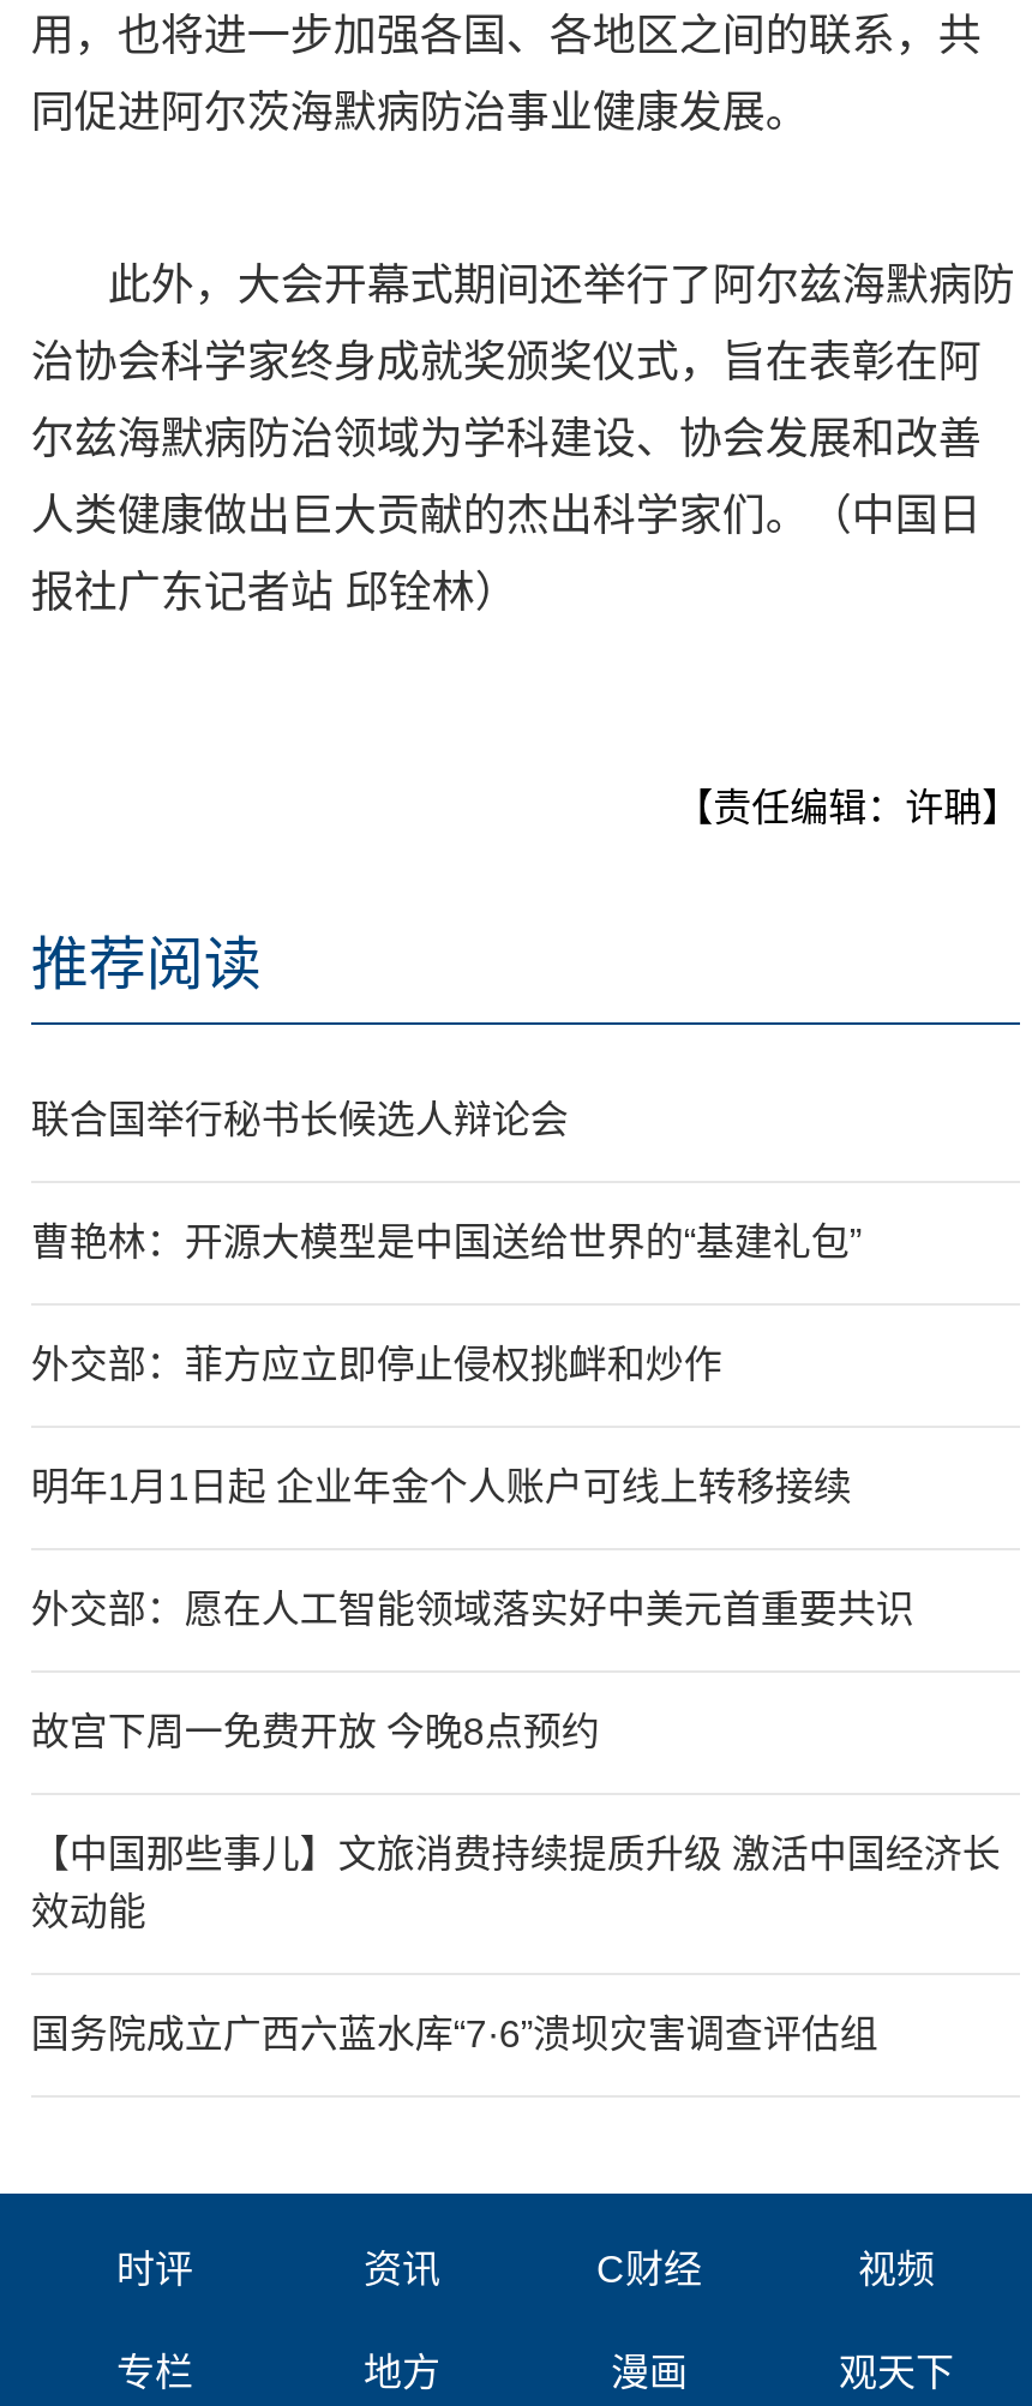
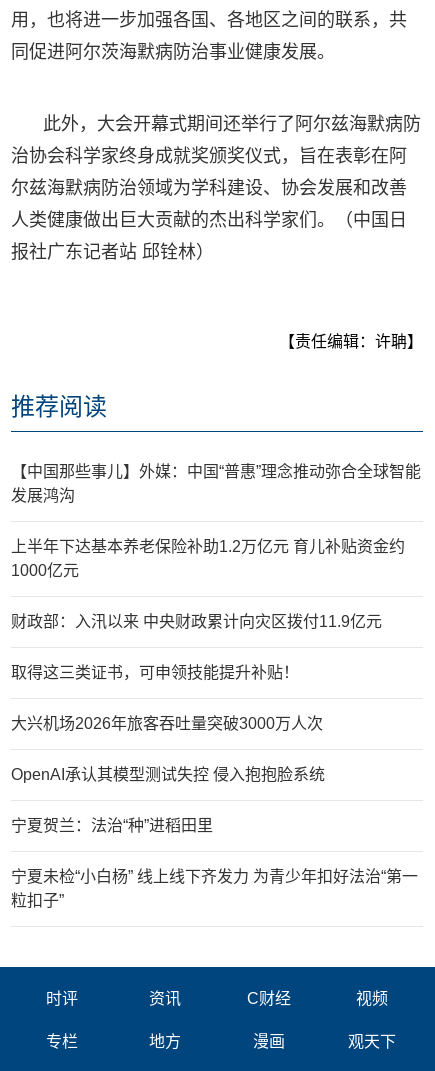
- 联合国举行秘书长候选人辩论会
+ 【中国那些事儿】外媒：中国“普惠”理念推动弥合全球智能
+ 发展鸿沟

- 曹艳林：开源大模型是中国送给世界的“基建礼包”
+ 上半年下达基本养老保险补助1.2万亿元 育儿补贴资金约
+ 1000亿元

- 外交部：菲方应立即停止侵权挑衅和炒作
+ 财政部：入汛以来 中央财政累计向灾区拨付11.9亿元

- 明年1月1日起 企业年金个人账户可线上转移接续
+ 取得这三类证书，可申领技能提升补贴！

- 外交部：愿在人工智能领域落实好中美元首重要共识
+ 大兴机场2026年旅客吞吐量突破3000万人次

- 故宫下周一免费开放 今晚8点预约
+ OpenAI承认其模型测试失控 侵入抱抱脸系统

- 【中国那些事儿】文旅消费持续提质升级 激活中国经济长
- 效动能
+ 宁夏贺兰：法治“种”进稻田里

- 国务院成立广西六蓝水库“7·6”溃坝灾害调查评估组
+ 宁夏未检“小白杨” 线上线下齐发力 为青少年扣好法治“第一
+ 粒扣子”
